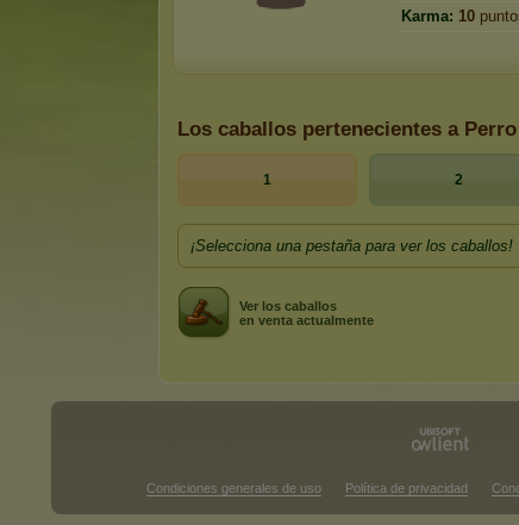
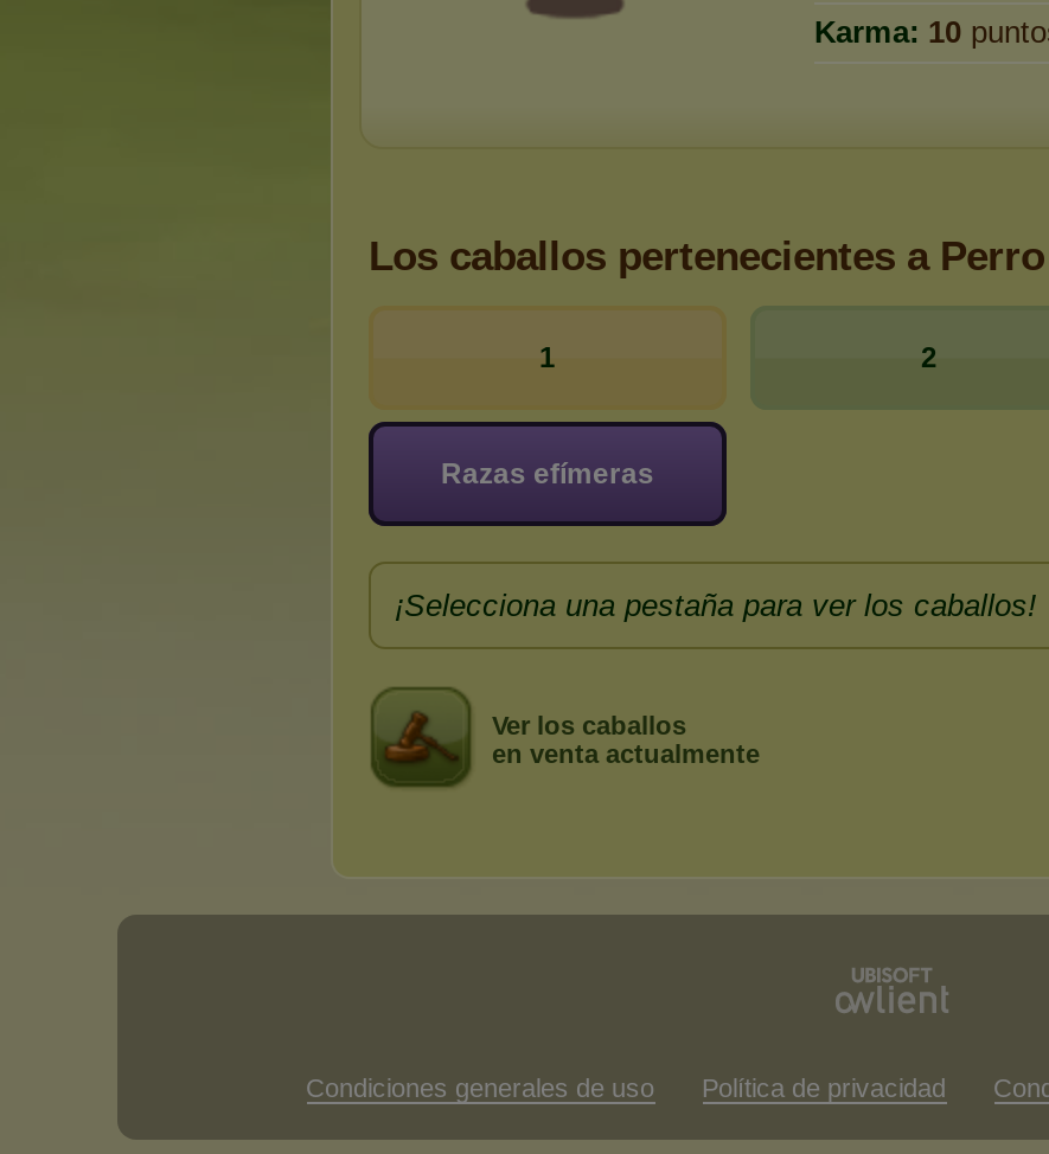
+ Razas efímeras
